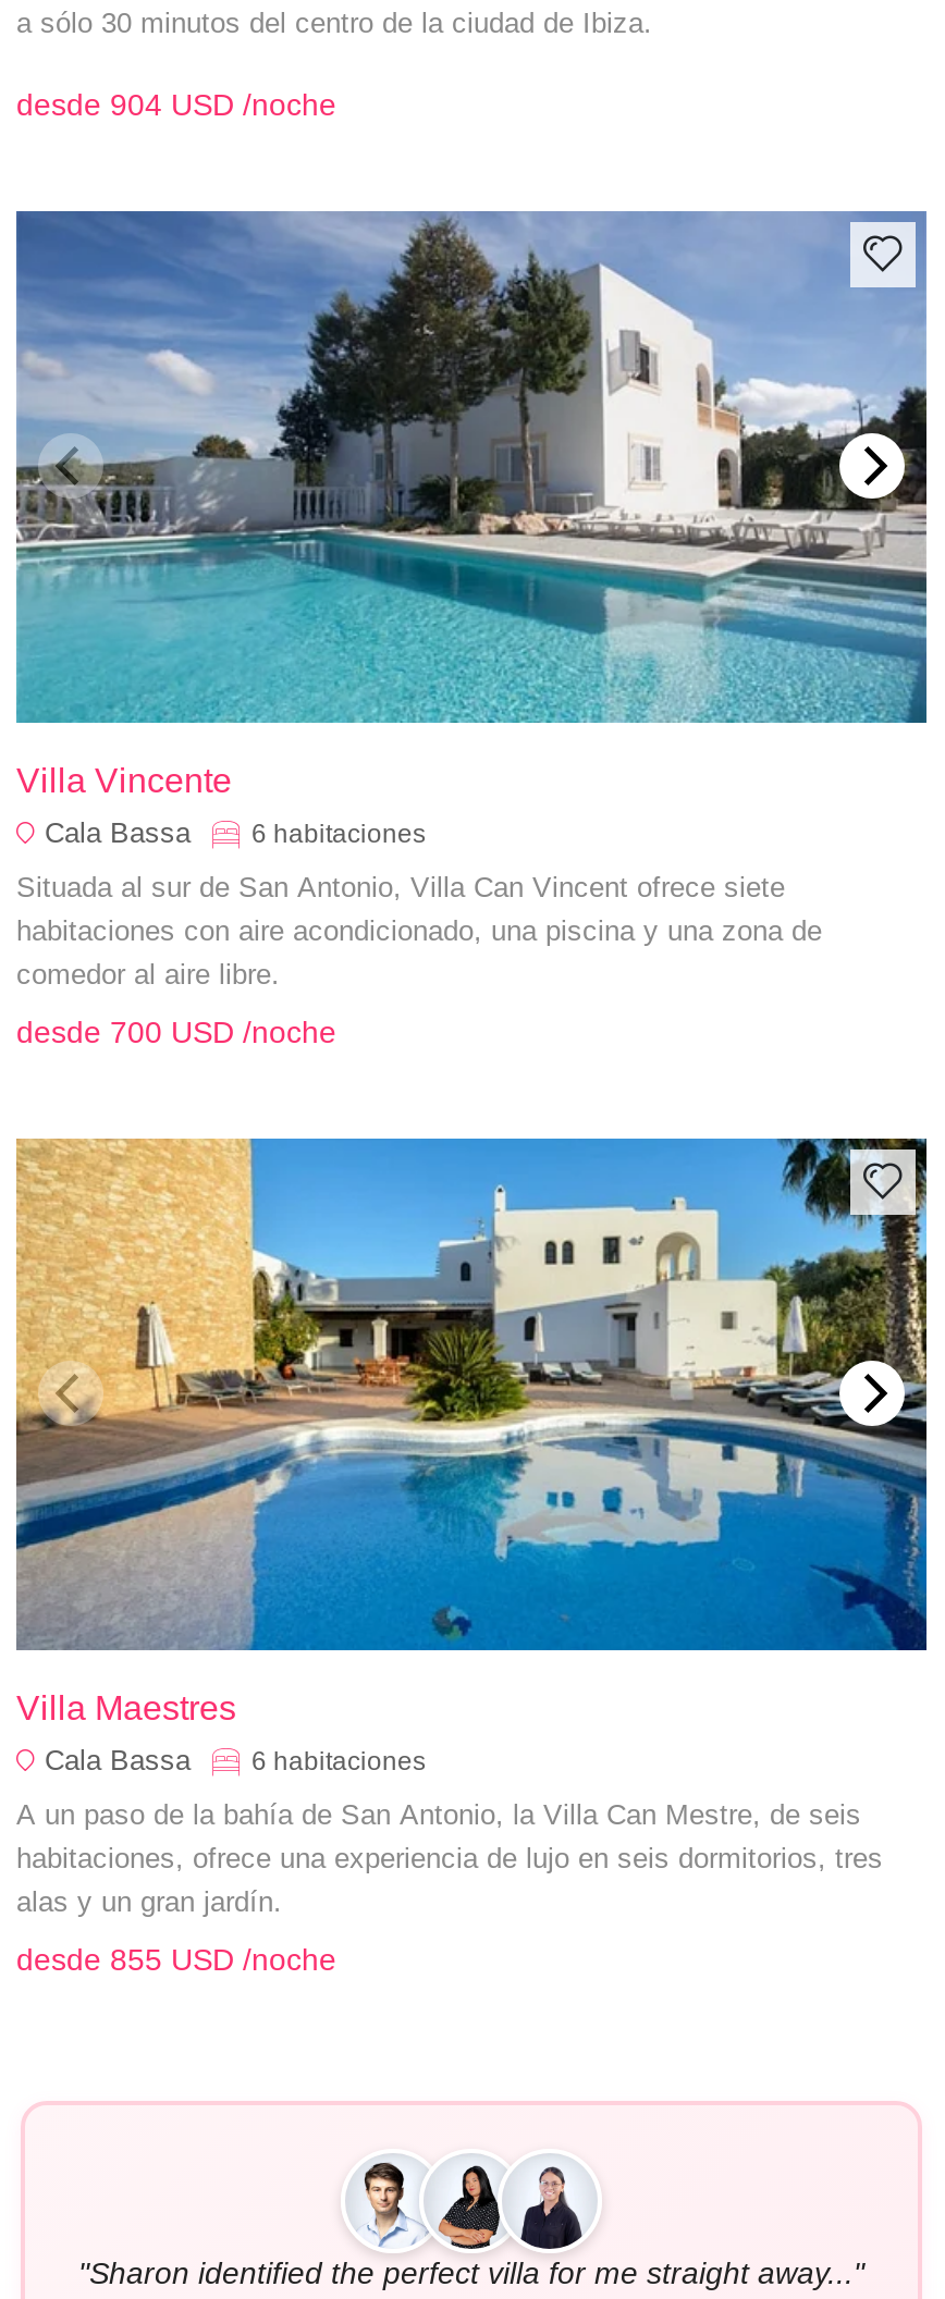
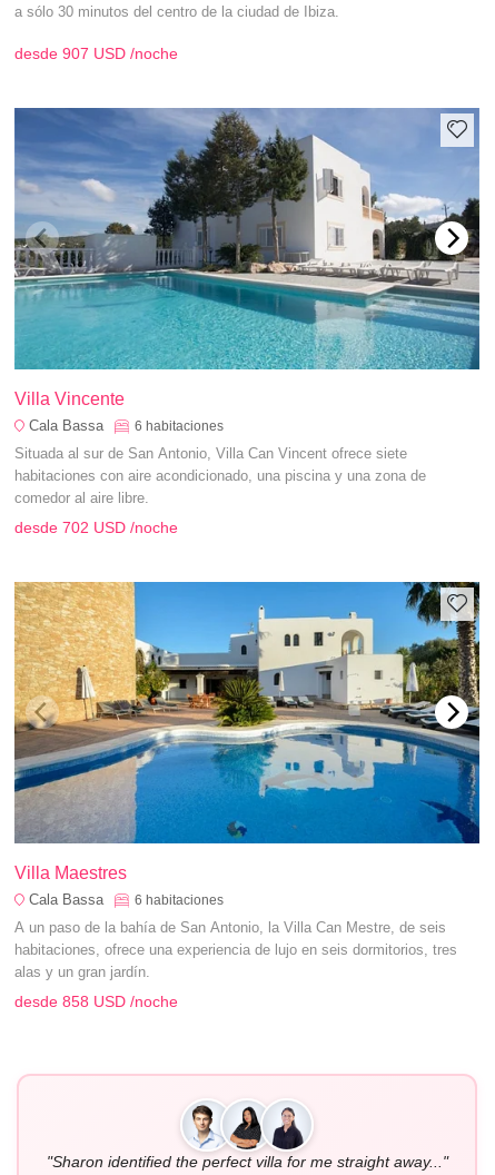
- desde 904 USD /noche
+ desde 907 USD /noche

- desde 700 USD /noche
+ desde 702 USD /noche

- desde 855 USD /noche
+ desde 858 USD /noche
